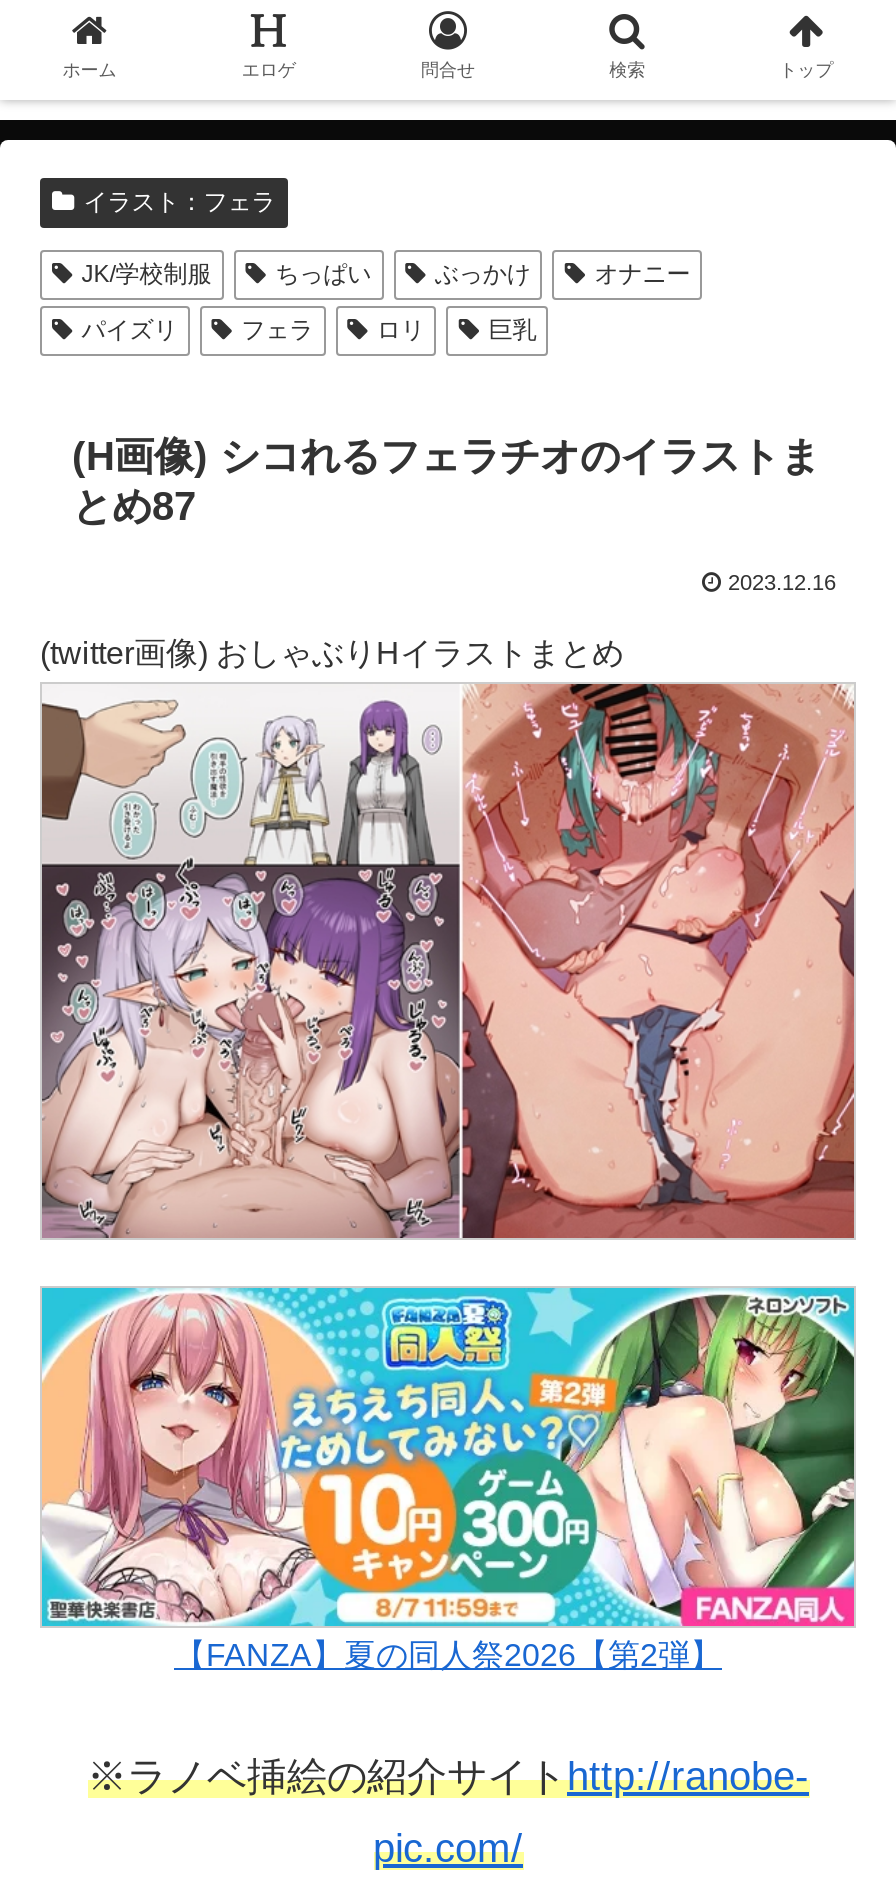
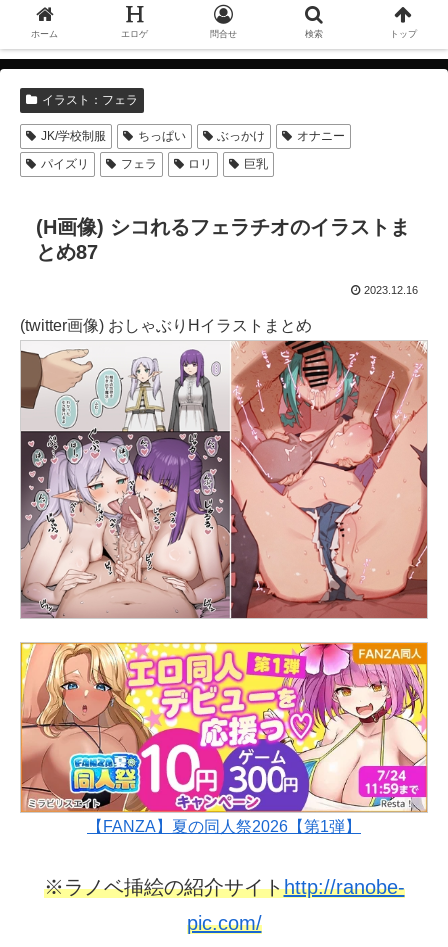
- [image]
- 【FANZA】夏の同人祭2026【第2弾】
+ [image]
+ 【FANZA】夏の同人祭2026【第1弾】
